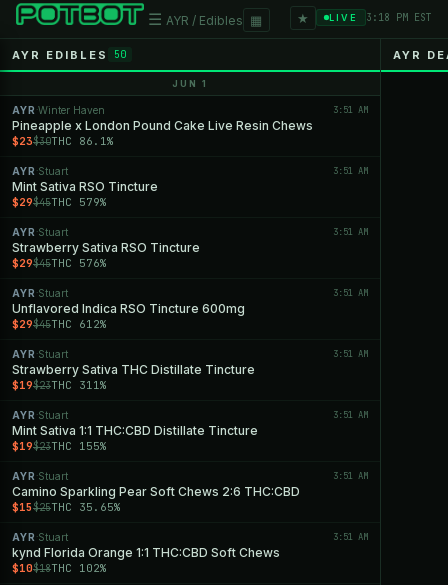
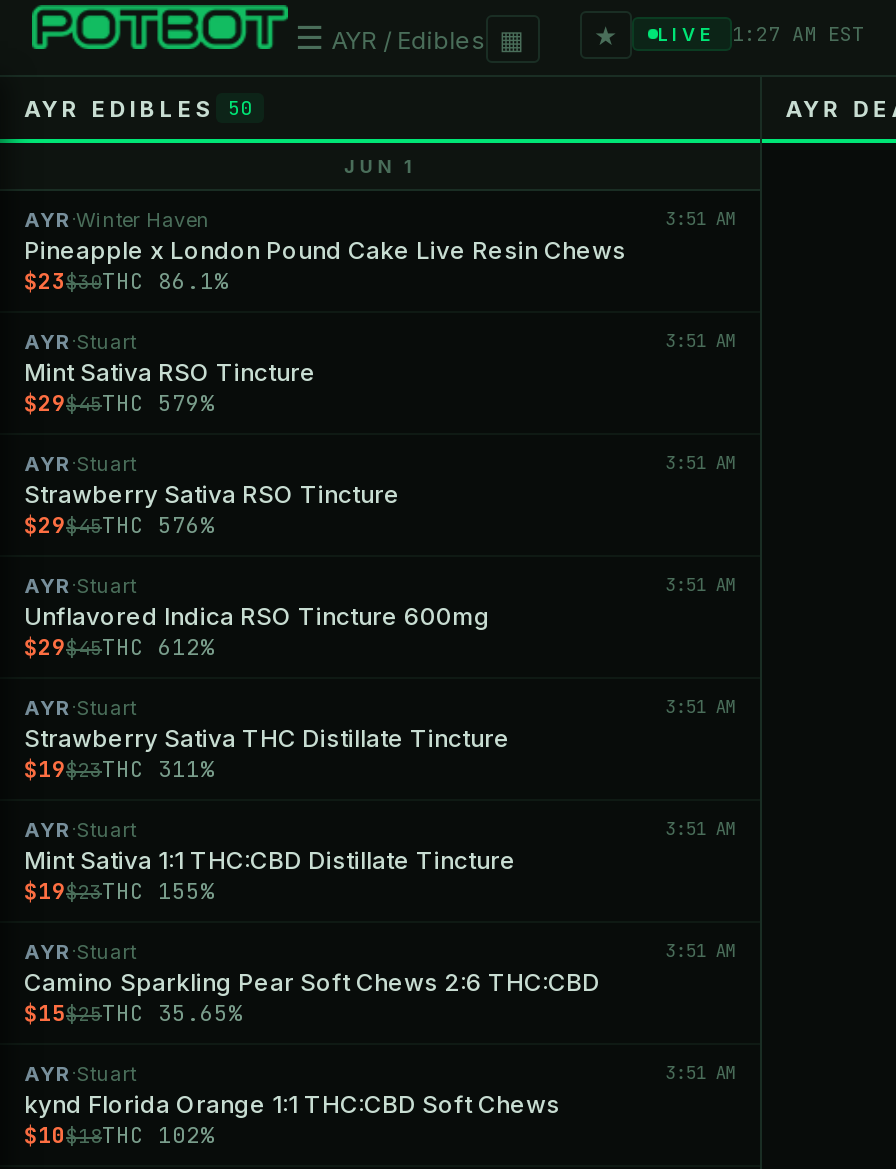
- 3:18 PM EST
+ 1:27 AM EST
